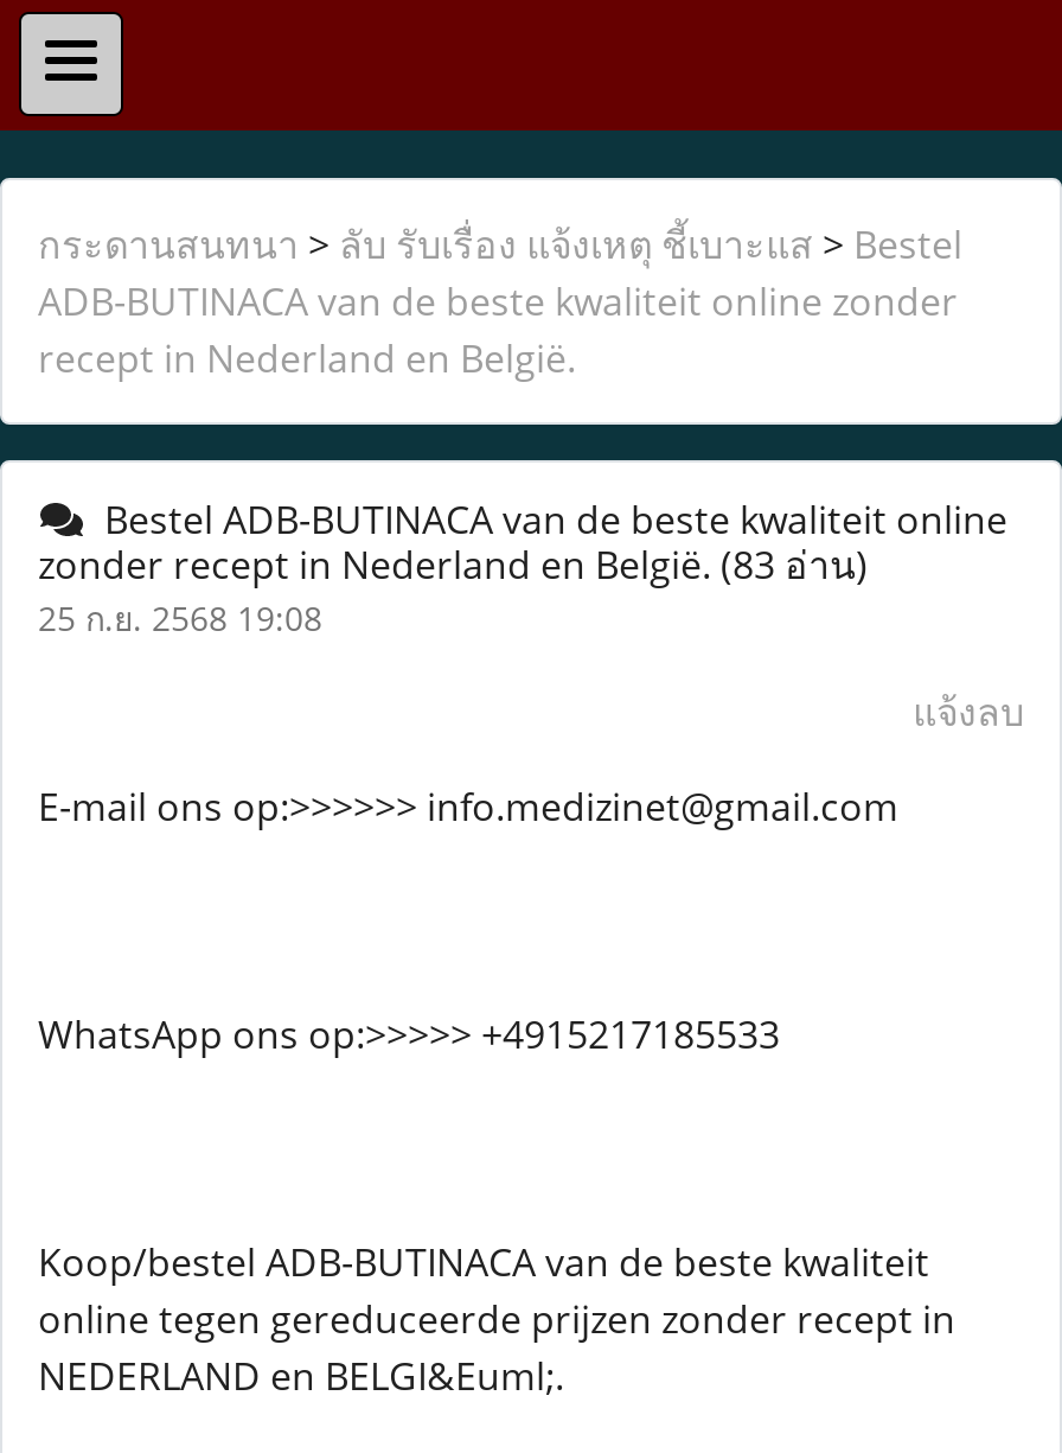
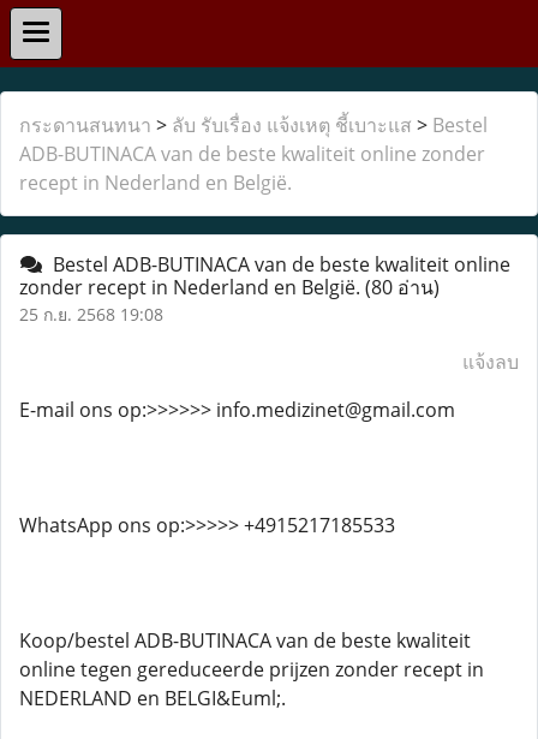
- zonder recept in Nederland en België. (83 อ่าน)
+ zonder recept in Nederland en België. (80 อ่าน)
